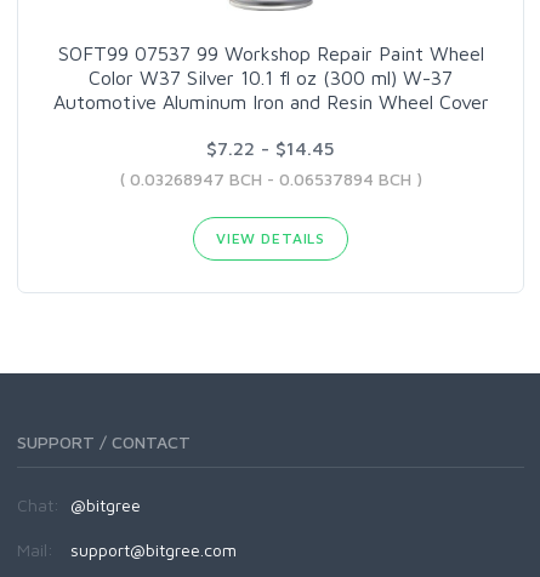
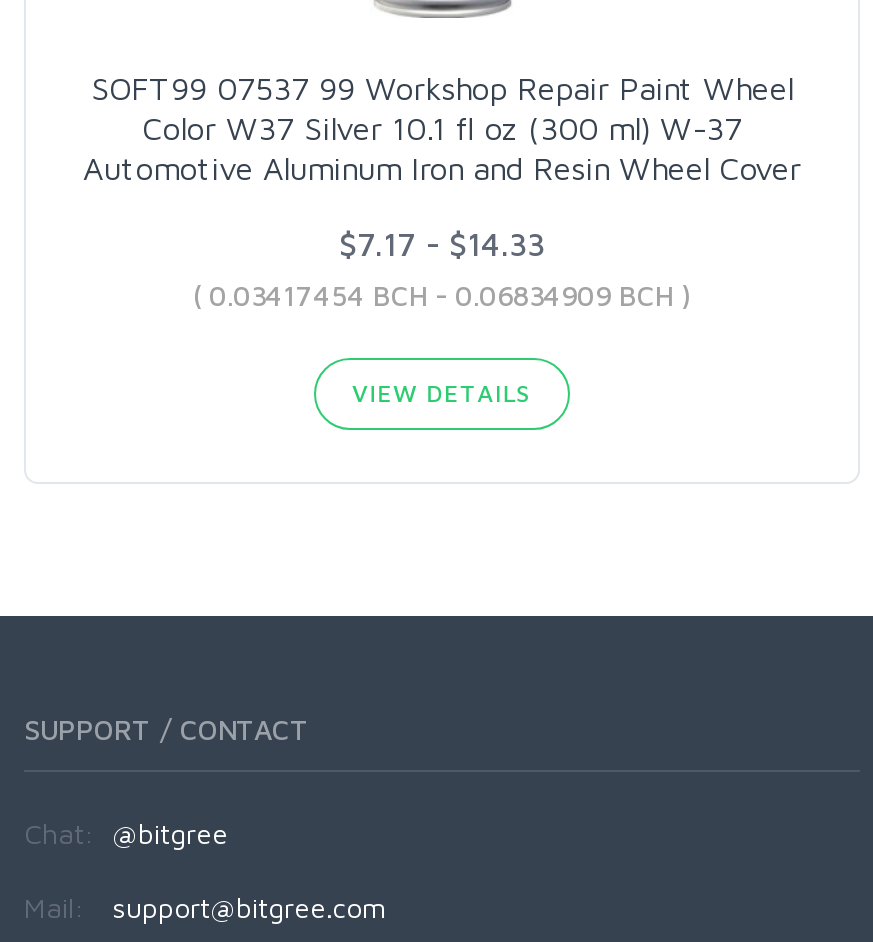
- $7.22 - $14.45
+ $7.17 - $14.33

- ( 0.03268947 BCH - 0.06537894 BCH )
+ ( 0.03417454 BCH - 0.06834909 BCH )
